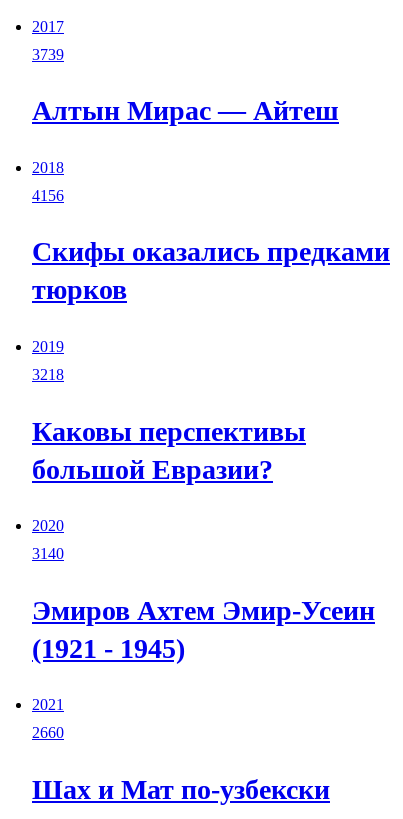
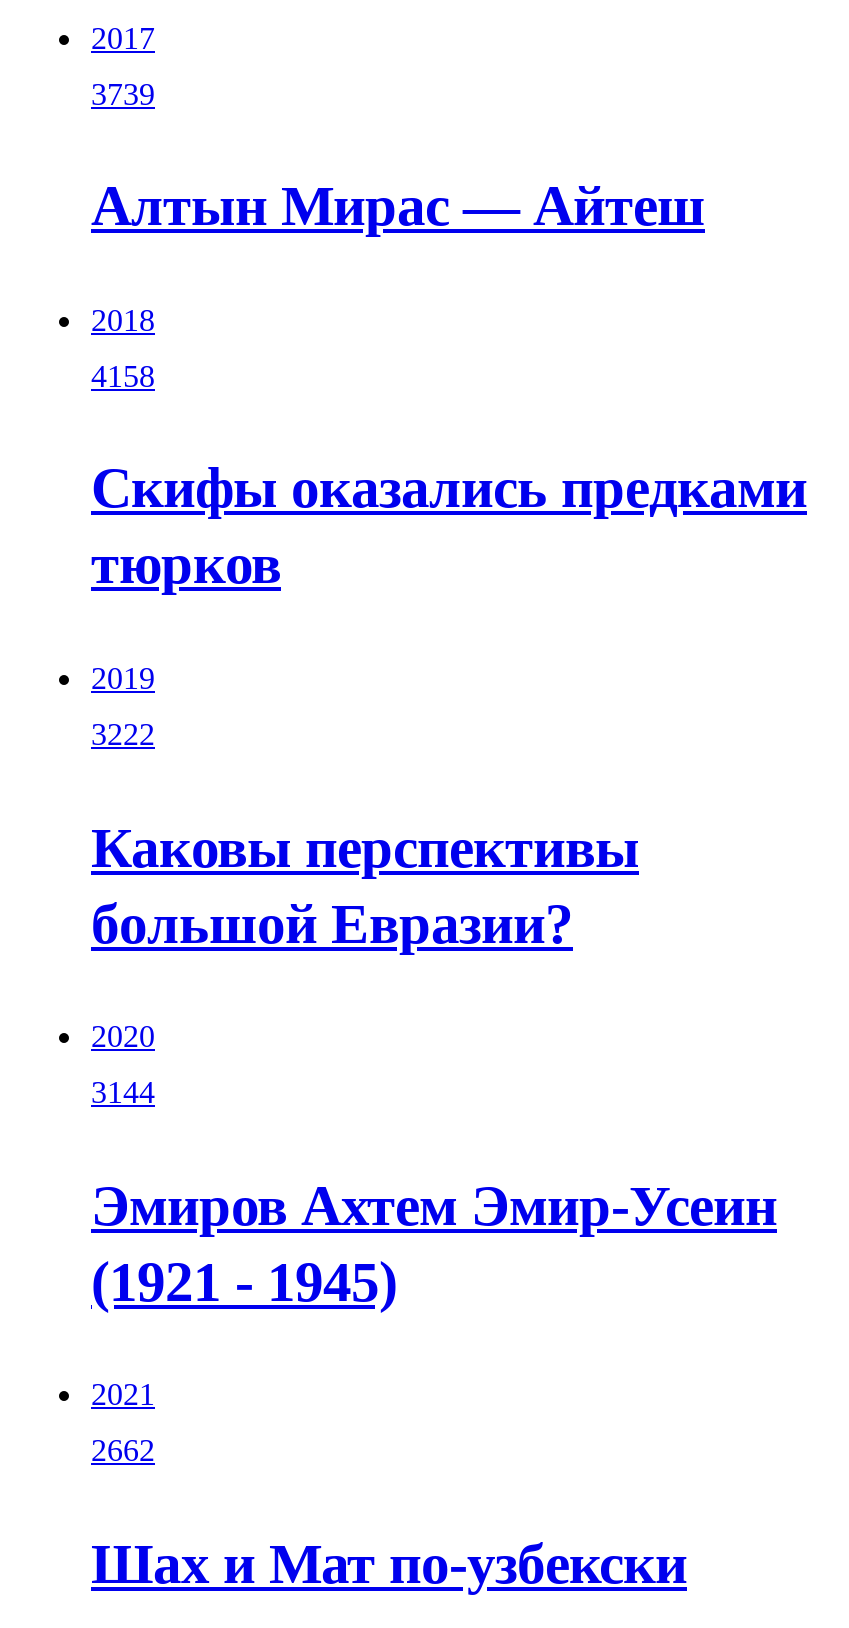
- 4156
+ 4158

- 3218
+ 3222

- 3140
+ 3144

- 2660
+ 2662
